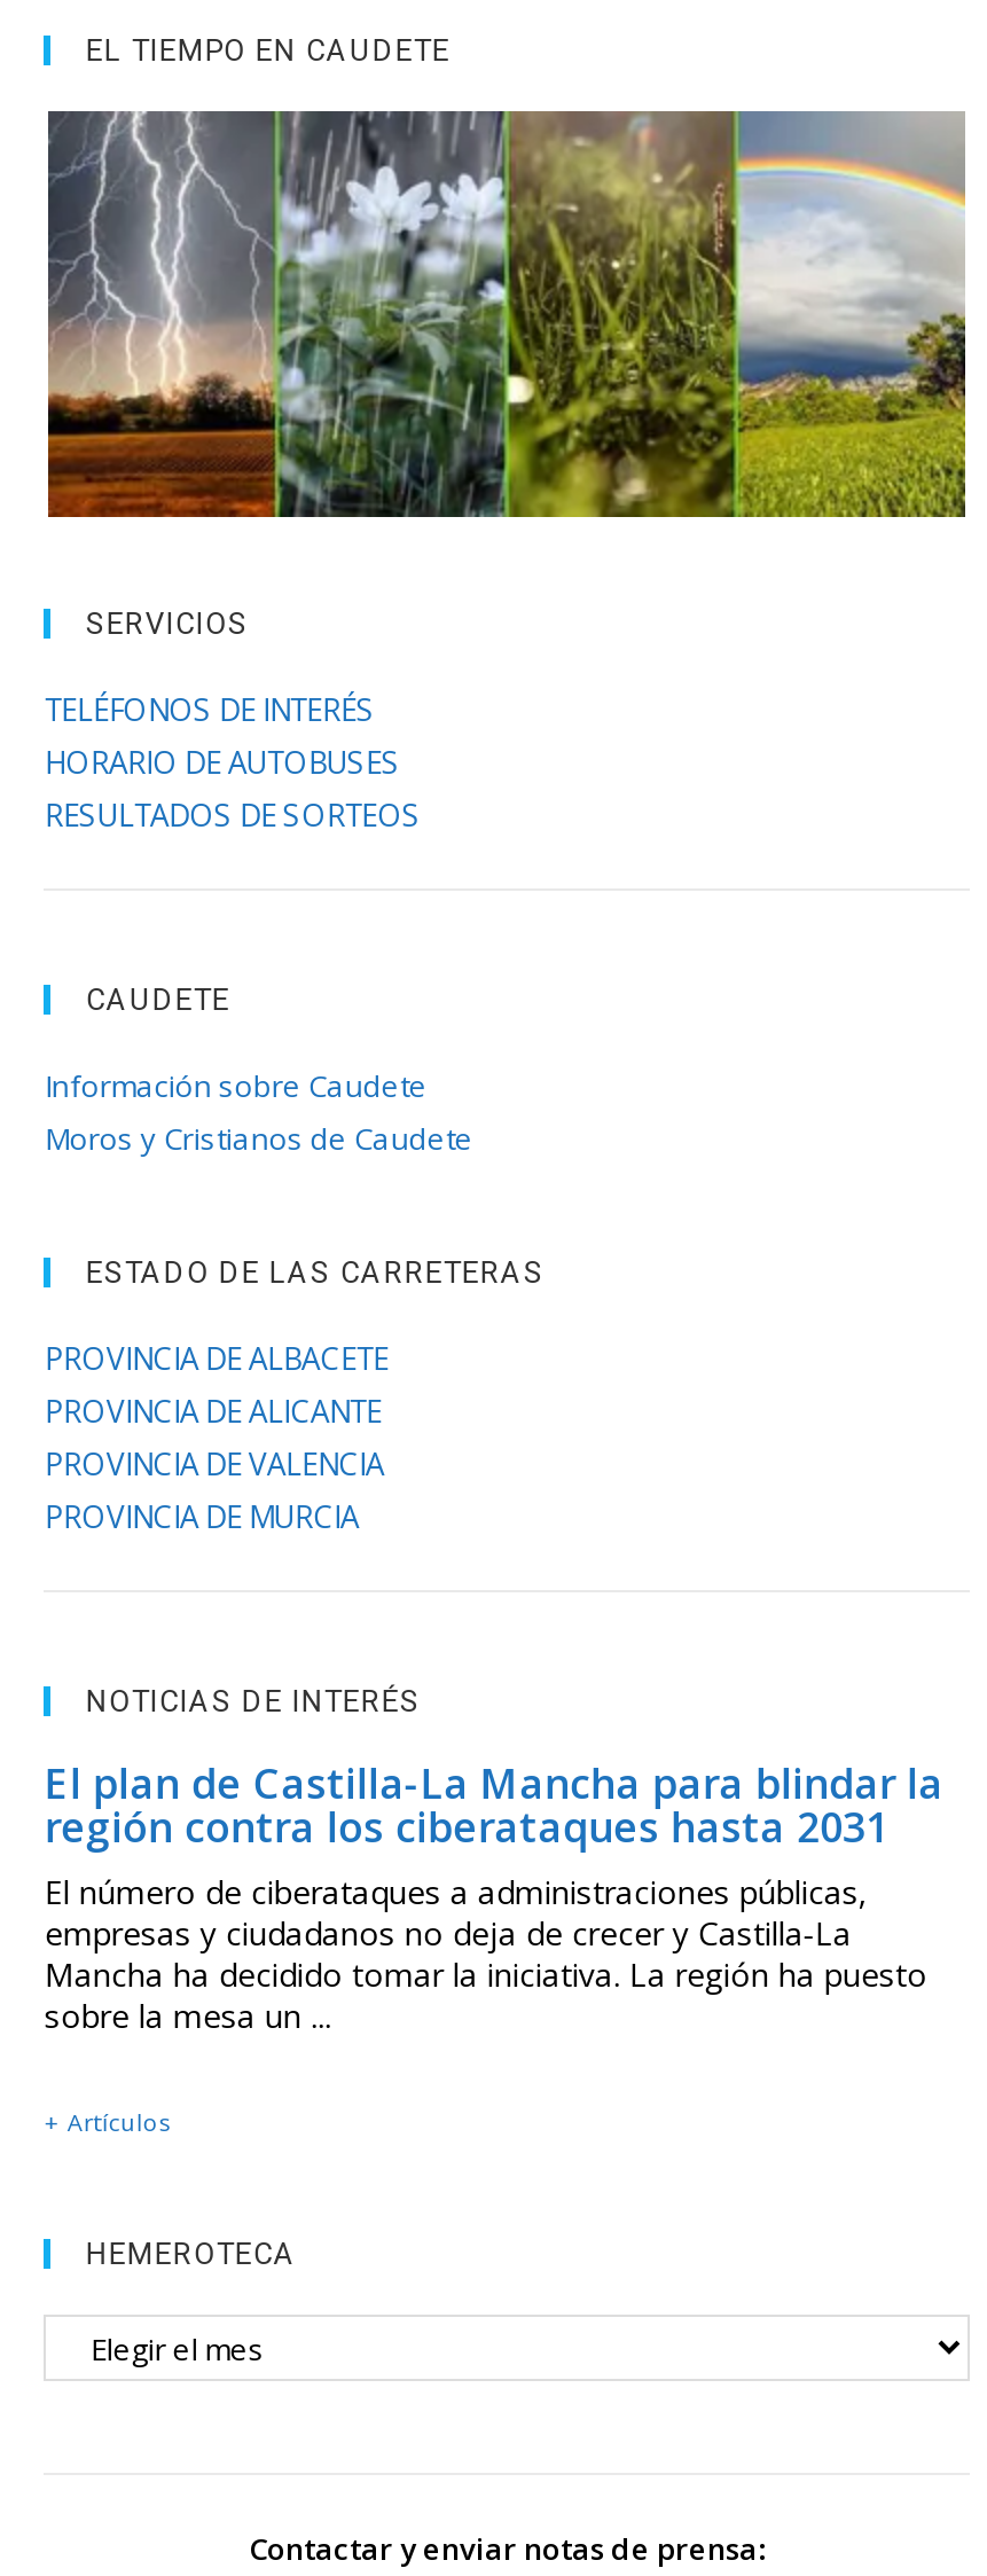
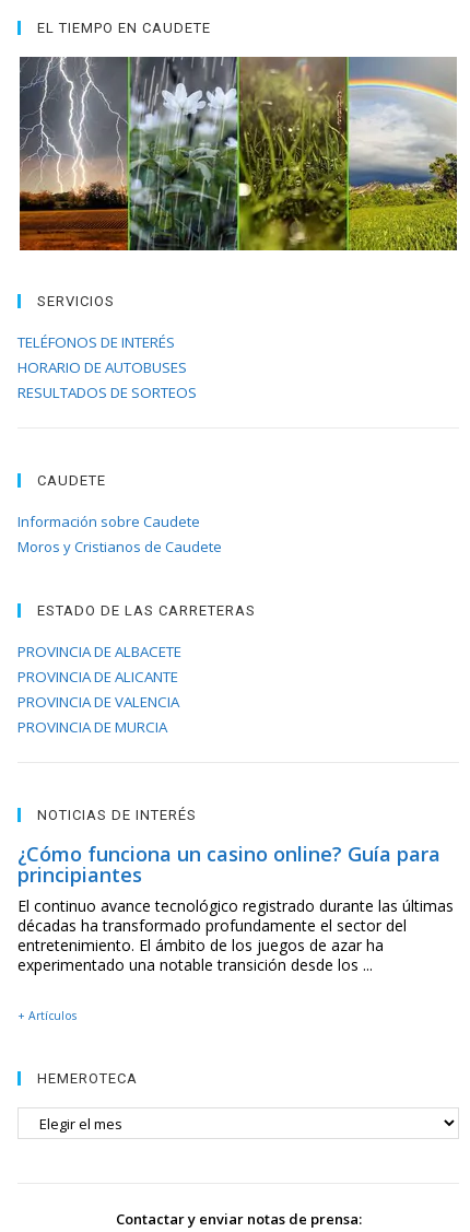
- El plan de Castilla-La Mancha para blindar la
- región contra los ciberataques hasta 2031
- El número de ciberataques a administraciones públicas,
- empresas y ciudadanos no deja de crecer y Castilla-La
- Mancha ha decidido tomar la iniciativa. La región ha puesto
- sobre la mesa un ...
+ ¿Cómo funciona un casino online? Guía para
+ principiantes
+ El continuo avance tecnológico registrado durante las últimas
+ décadas ha transformado profundamente el sector del
+ entretenimiento. El ámbito de los juegos de azar ha
+ experimentado una notable transición desde los ...
